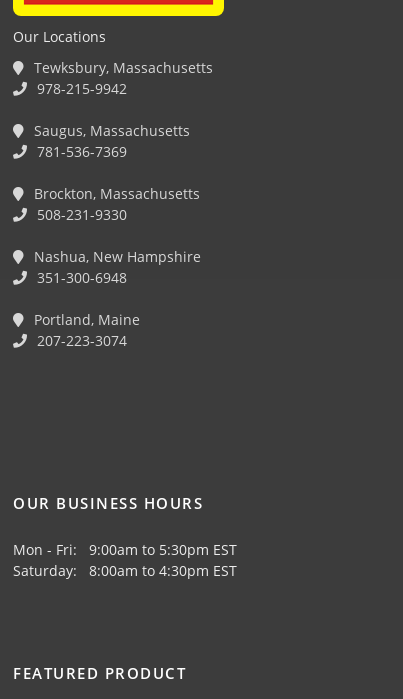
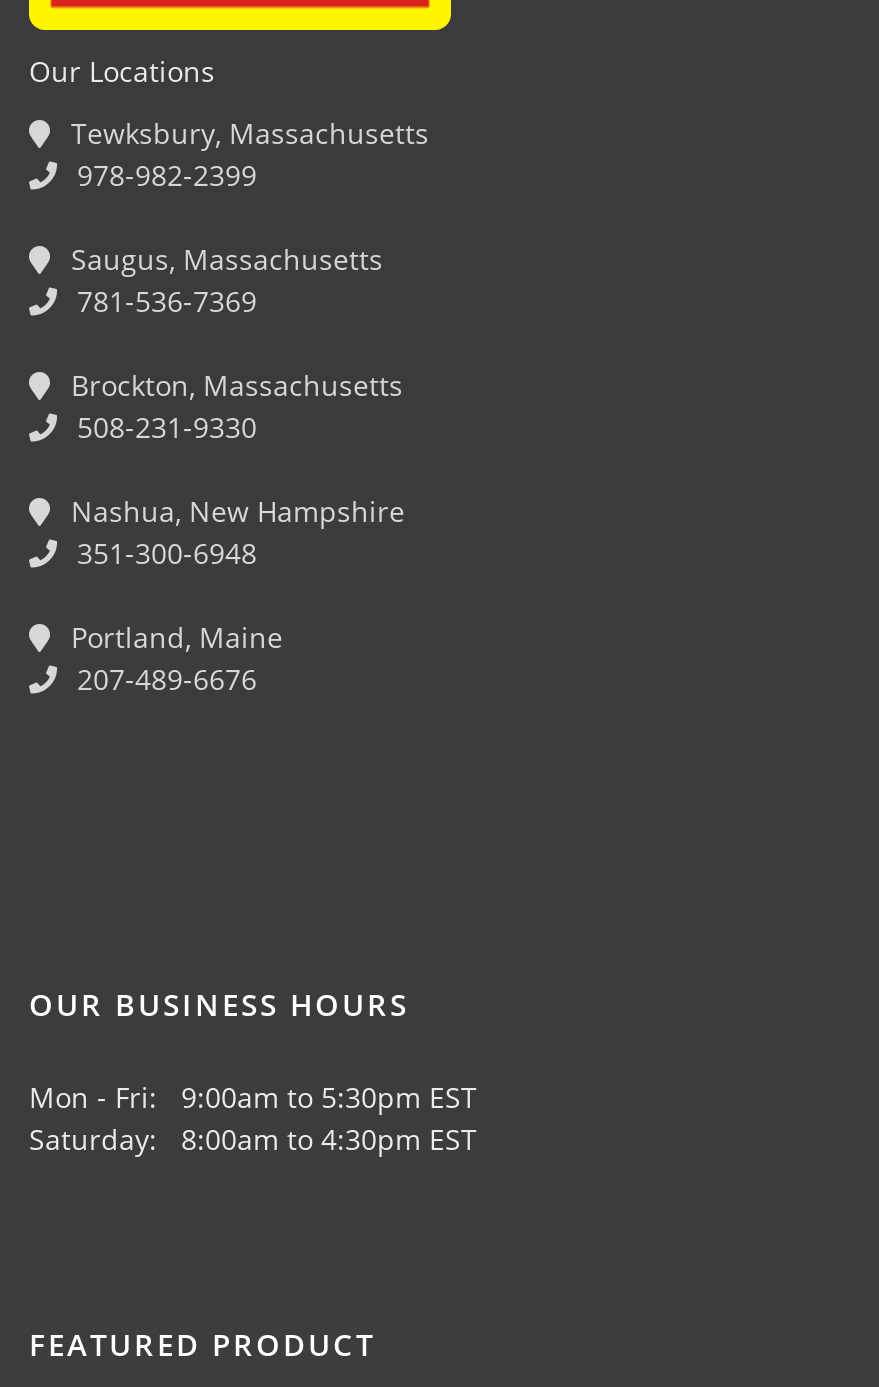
- 978-215-9942
+ 978-982-2399

- 207-223-3074
+ 207-489-6676
